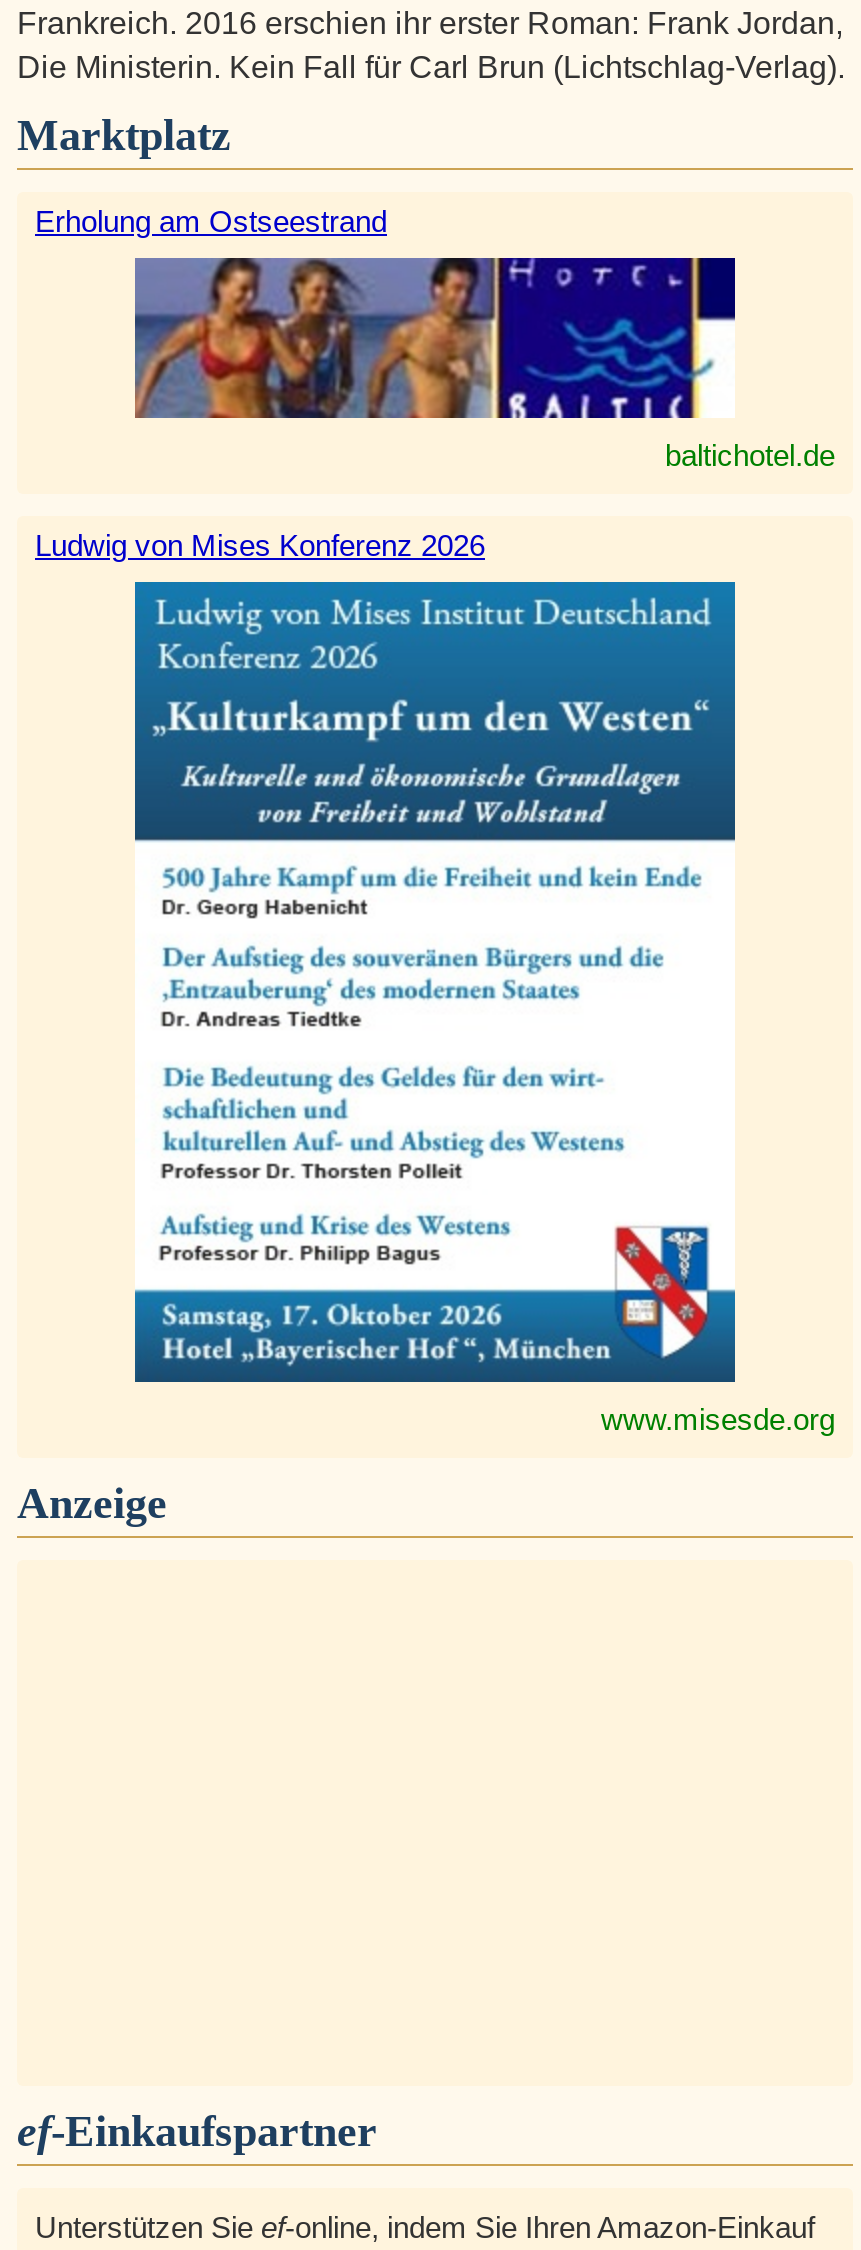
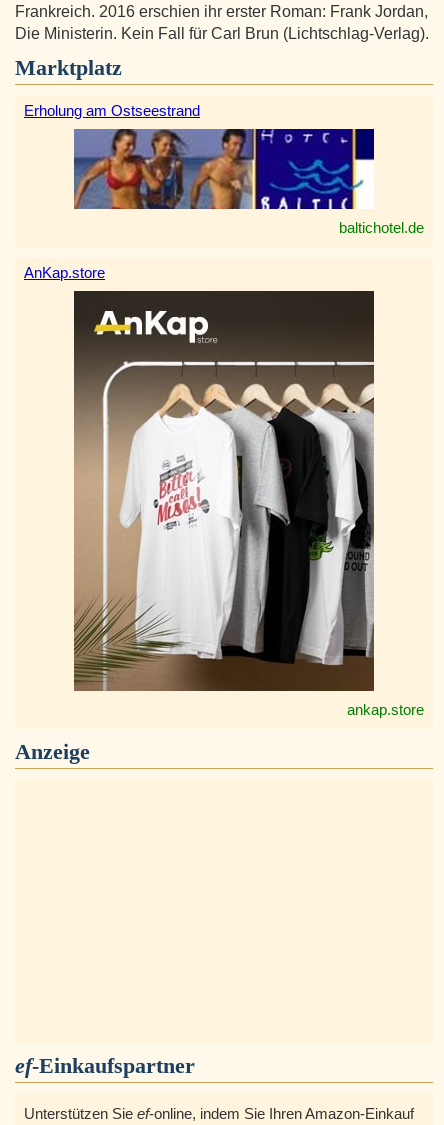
- Ludwig von Mises Konferenz 2026
+ AnKap.store

- [image]
- www.misesde.org
+ [image]
+ ankap.store
